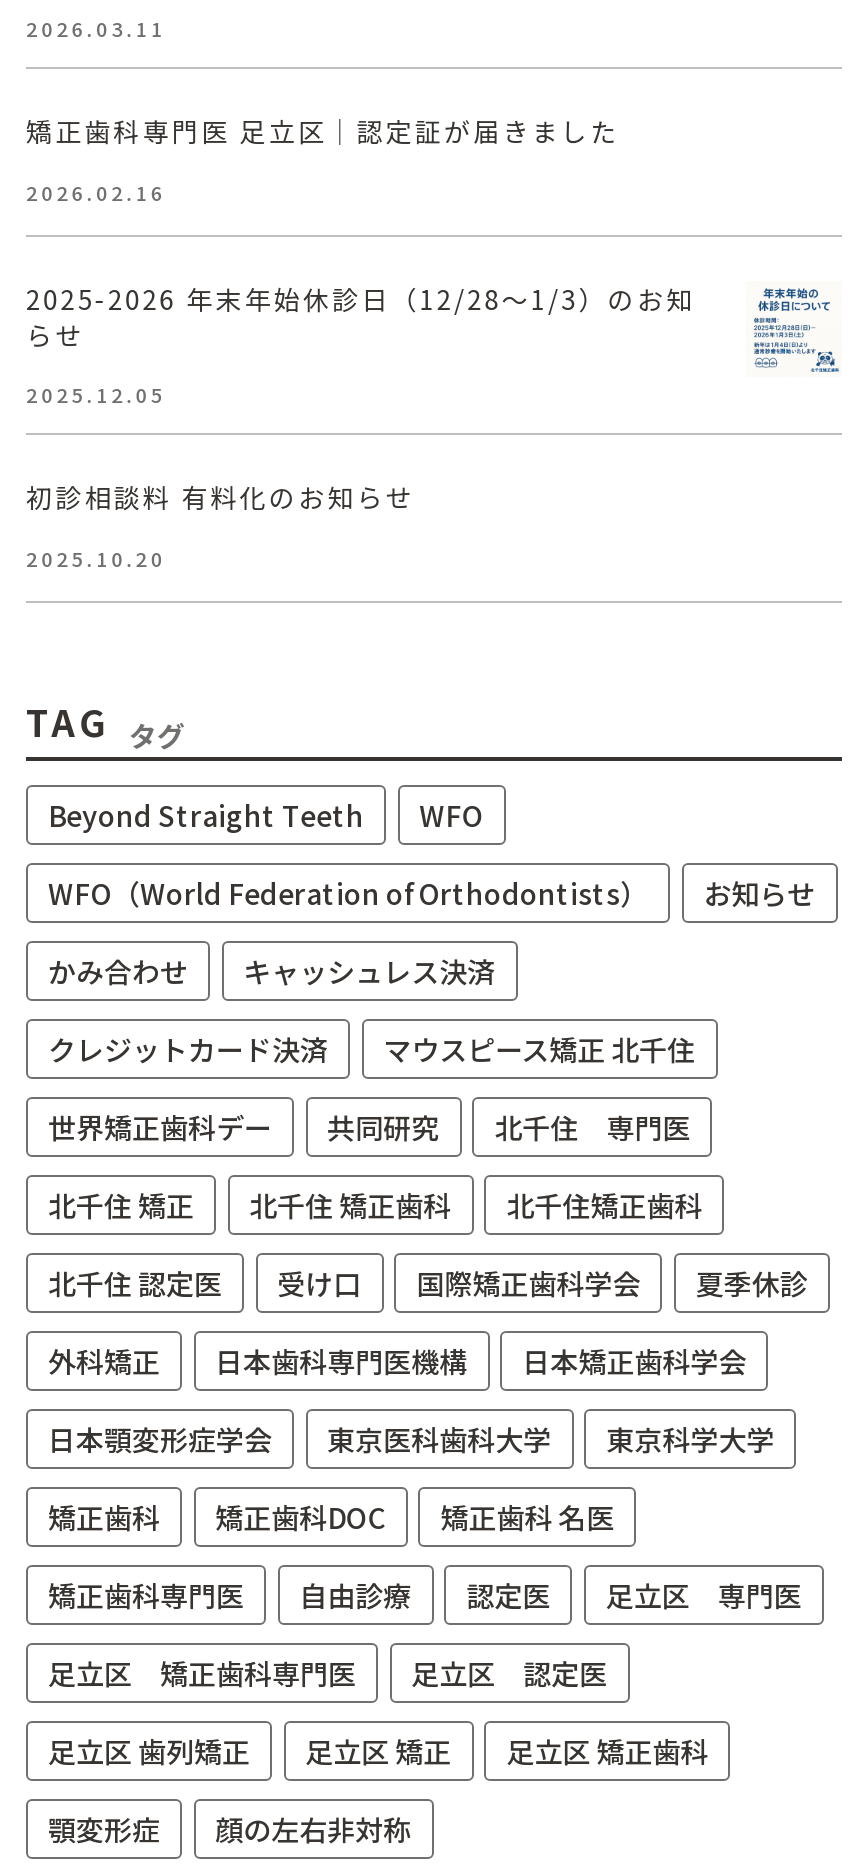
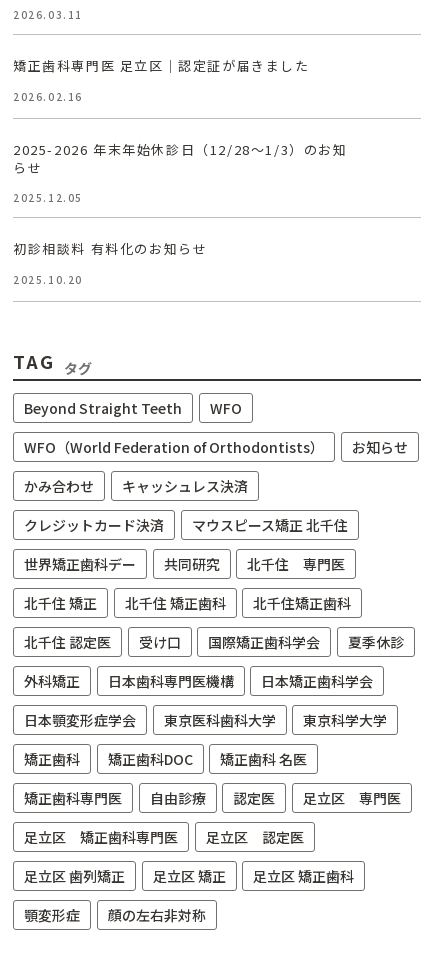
- [image]
